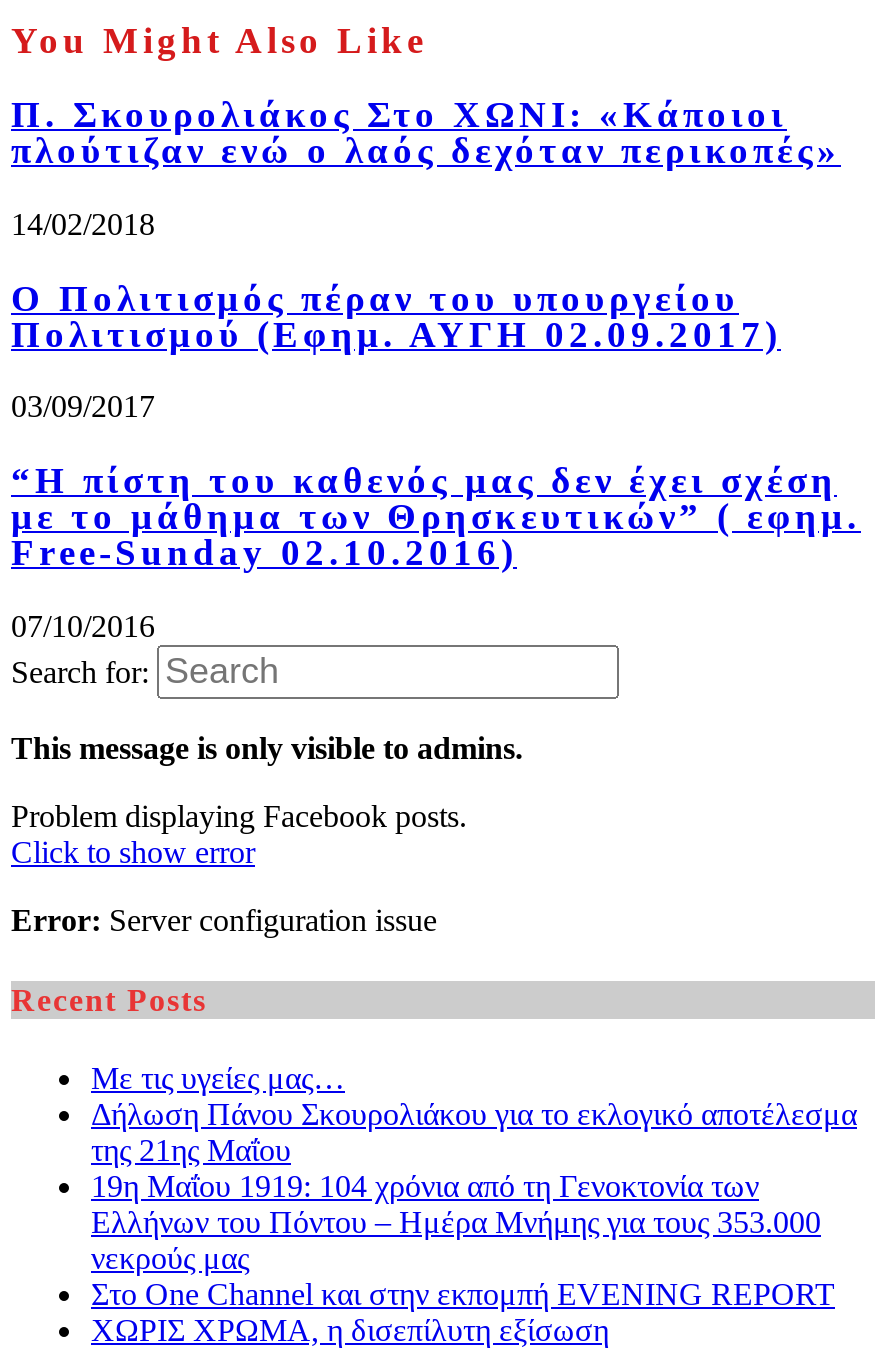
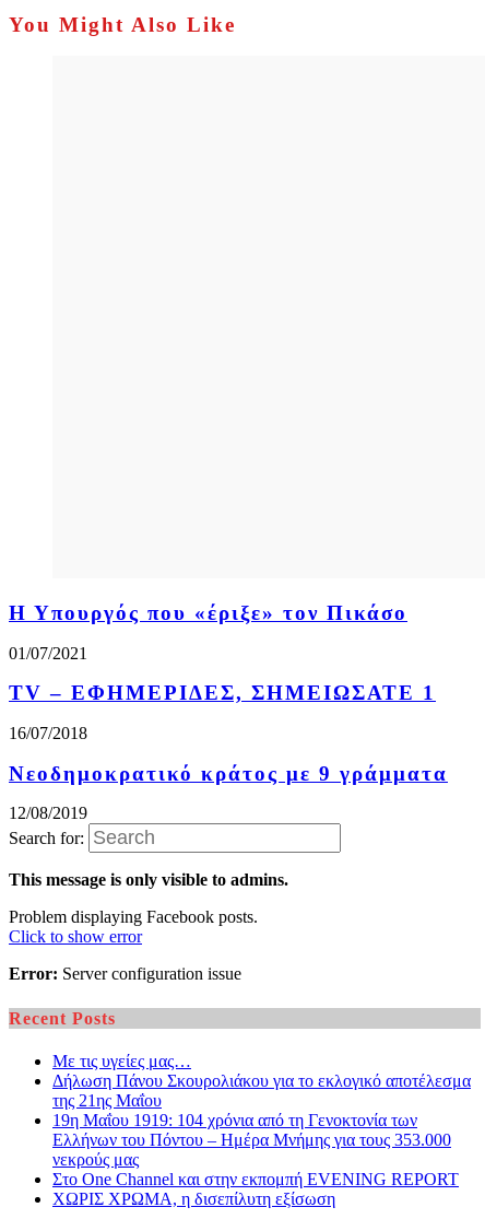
- Π. Σκουρολιάκος Στο ΧΩΝΙ: «Κάποιοι
- πλούτιζαν ενώ ο λαός δεχόταν περικοπές»
+ Η Υπουργός που «έριξε» τον Πικάσο

- 14/02/2018
+ 01/07/2021

- Ο Πολιτισμός πέραν του υπουργείου
- Πολιτισμού (Εφημ. ΑΥΓΗ 02.09.2017)
+ TV – ΕΦΗΜΕΡΙΔΕΣ, ΣΗΜΕΙΩΣΑΤΕ 1

- 03/09/2017
+ 16/07/2018

- “Η πίστη του καθενός μας δεν έχει σχέση
- με το μάθημα των Θρησκευτικών” ( εφημ.
- Free-Sunday 02.10.2016)
+ Νεοδημοκρατικό κράτος με 9 γράμματα

- 07/10/2016
+ 12/08/2019
